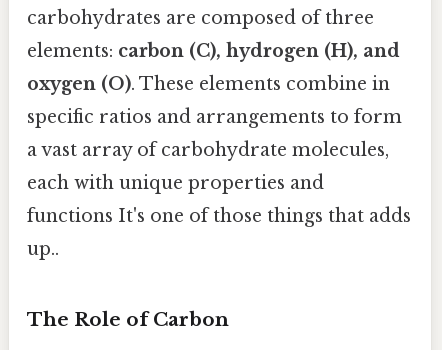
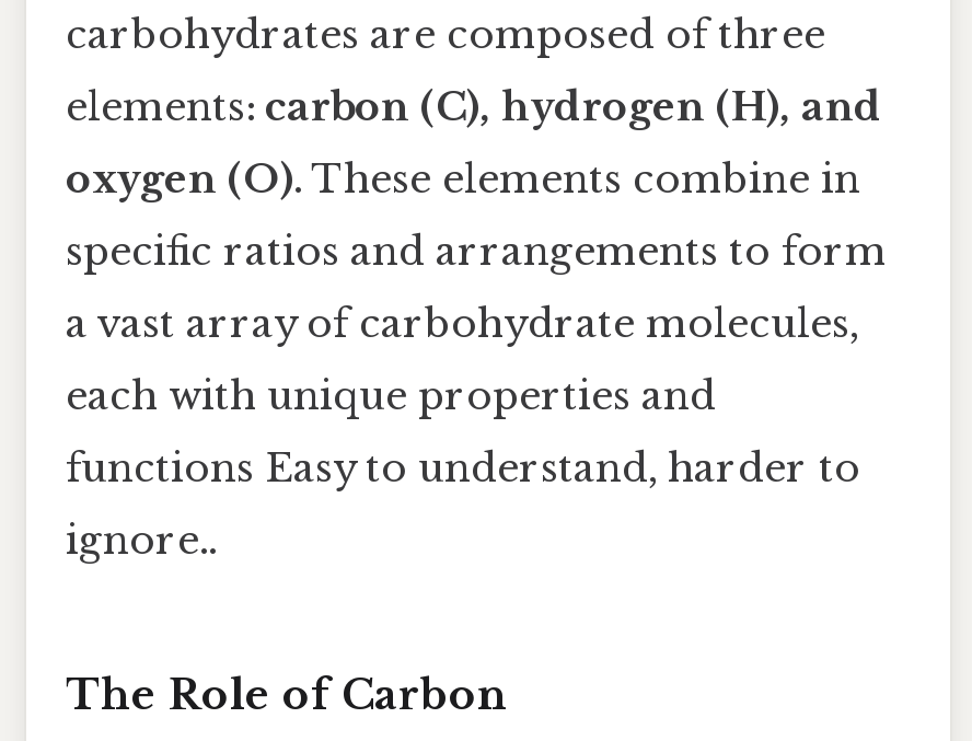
- functions It's one of those things that adds
+ functions Easy to understand, harder to

- up..
+ ignore..
